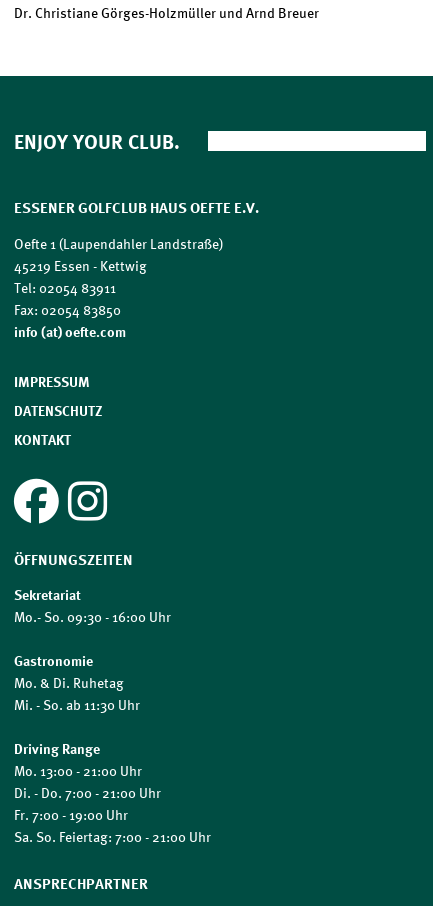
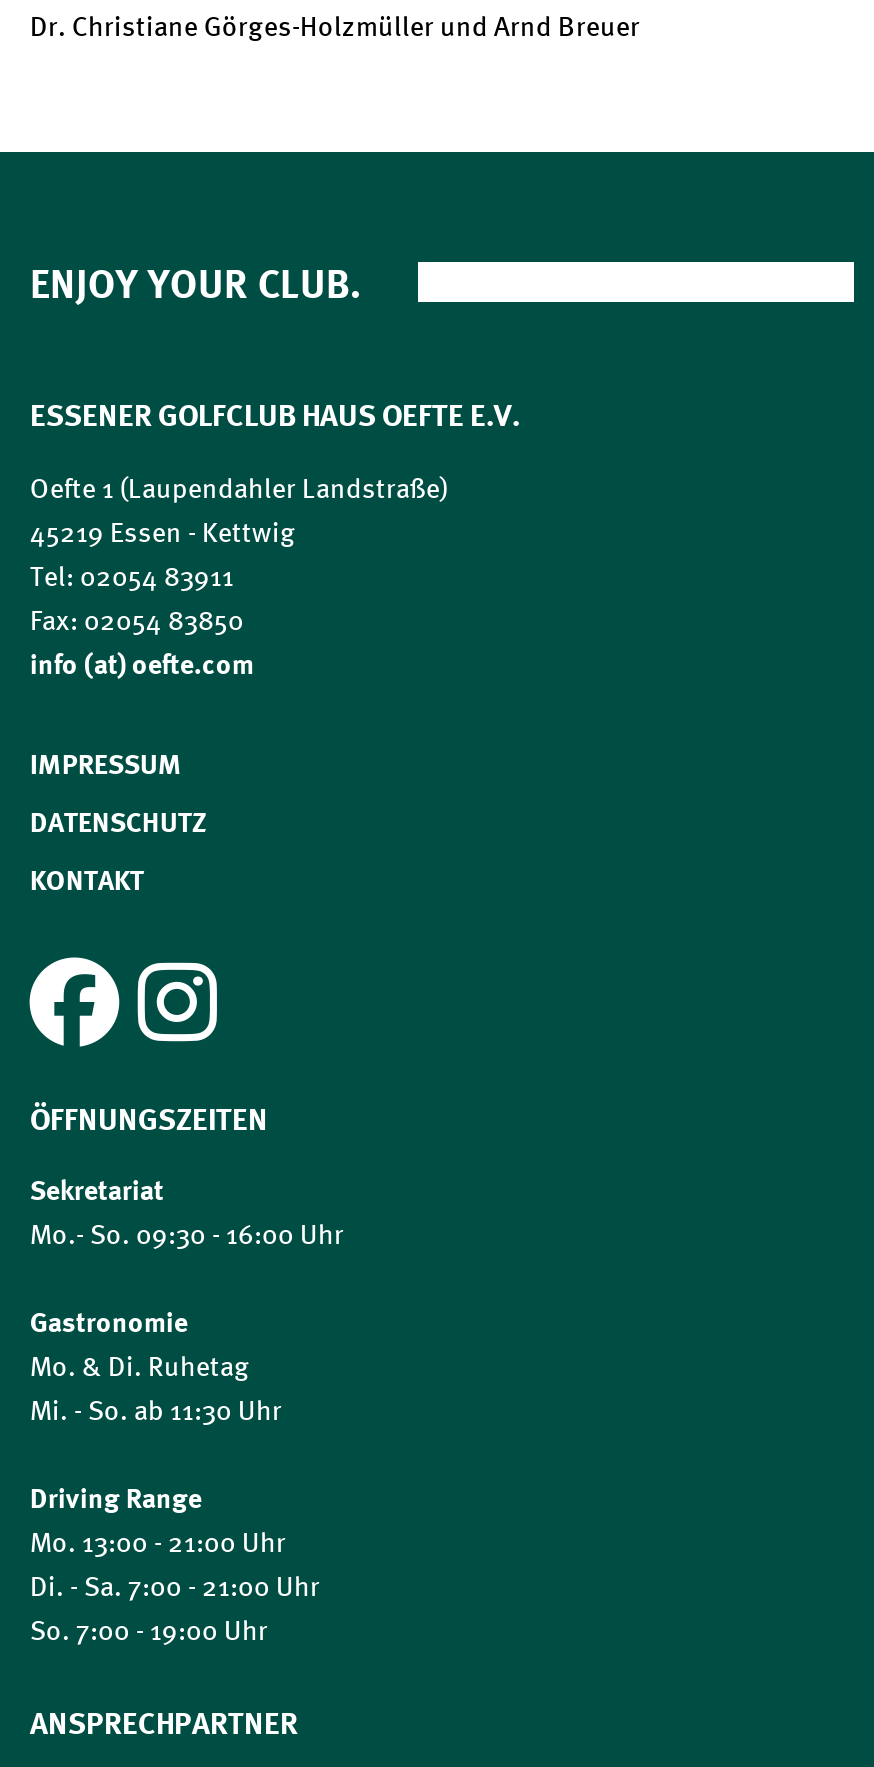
- Di. - Do. 7:00 - 21:00 Uhr
- Fr. 7:00 - 19:00 Uhr
- Sa. So. Feiertag: 7:00 - 21:00 Uhr
+ Di. - Sa. 7:00 - 21:00 Uhr
+ So. 7:00 - 19:00 Uhr
